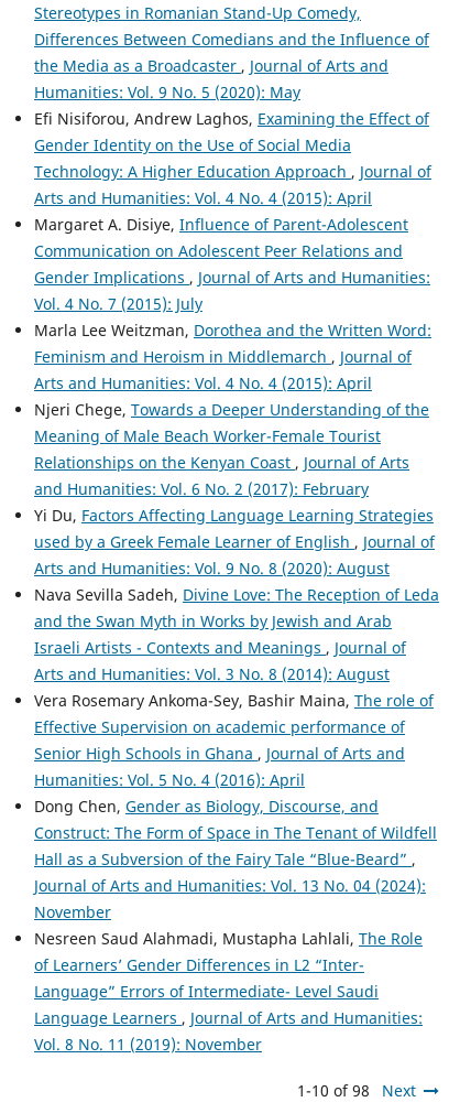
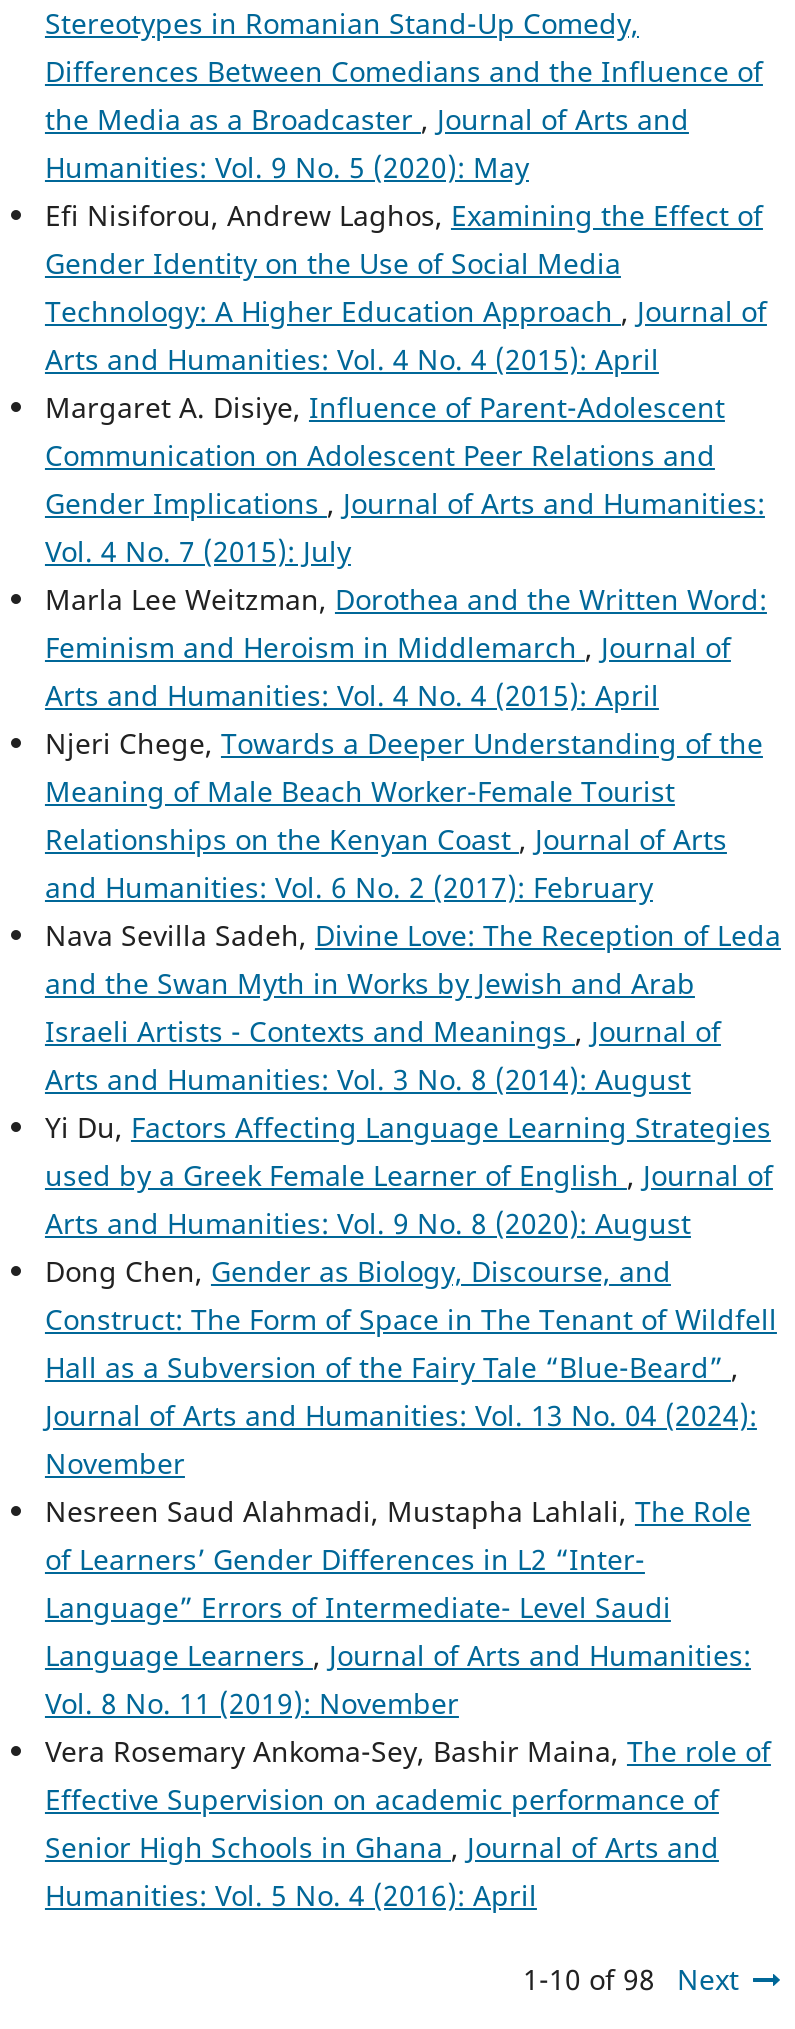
moved down: Yi Du, Factors Affecting Language Learning Strategies | used by a Greek Female Learner of English, Journal of | Arts and Humanities: Vol. 9 No. 8 (2020): August

moved up: Nava Sevilla Sadeh, Divine Love: The Reception of Leda | and the Swan Myth in Works by Jewish and Arab | Israeli Artists - Contexts and Meanings, Journal of | Arts and Humanities: Vol. 3 No. 8 (2014): August

moved down: Vera Rosemary Ankoma-Sey, Bashir Maina, The role of | Effective Supervision on academic performance of | Senior High Schools in Ghana, Journal of Arts and | Humanities: Vol. 5 No. 4 (2016): April

moved up: Dong Chen, Gender as Biology, Discourse, and | Construct: The Form of Space in The Tenant of Wildfell | Hall as a Subversion of the Fairy Tale “Blue-Beard”, | ... | Language Learners, Journal of Arts and Humanities: | Vol. 8 No. 11 (2019): November
